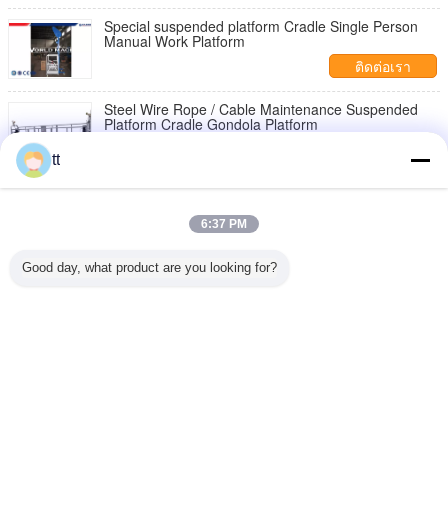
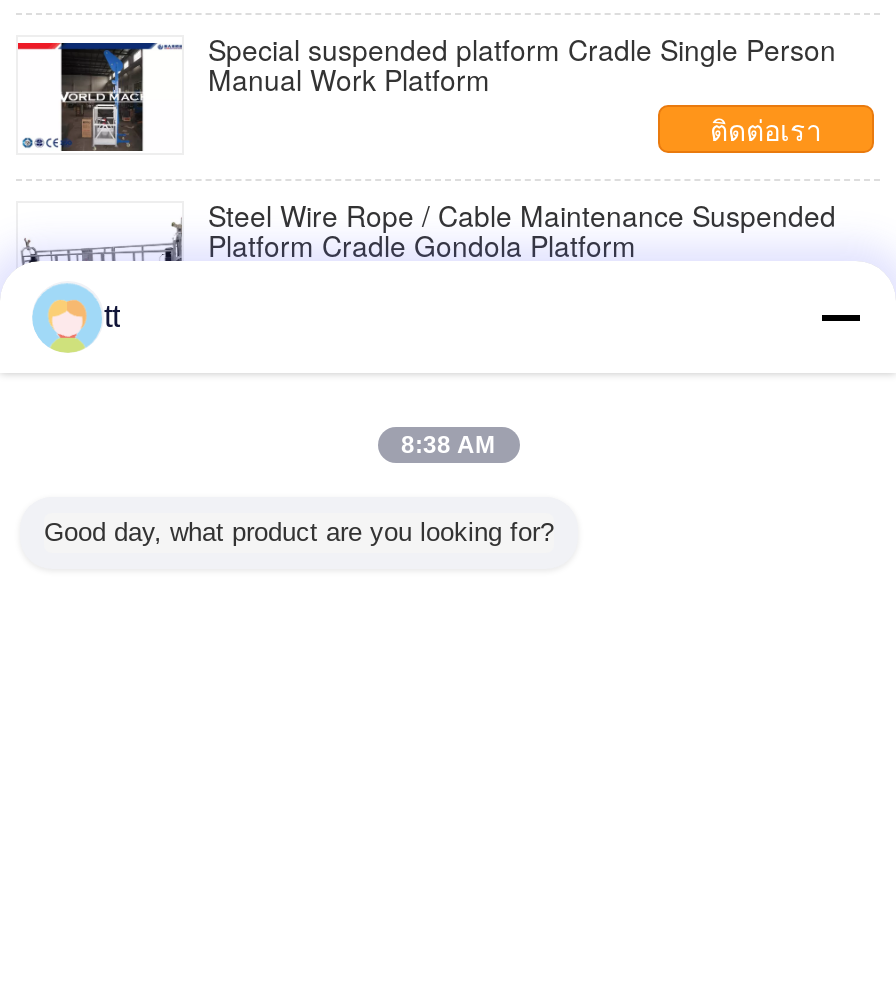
- 6:37 PM
+ 8:38 AM
